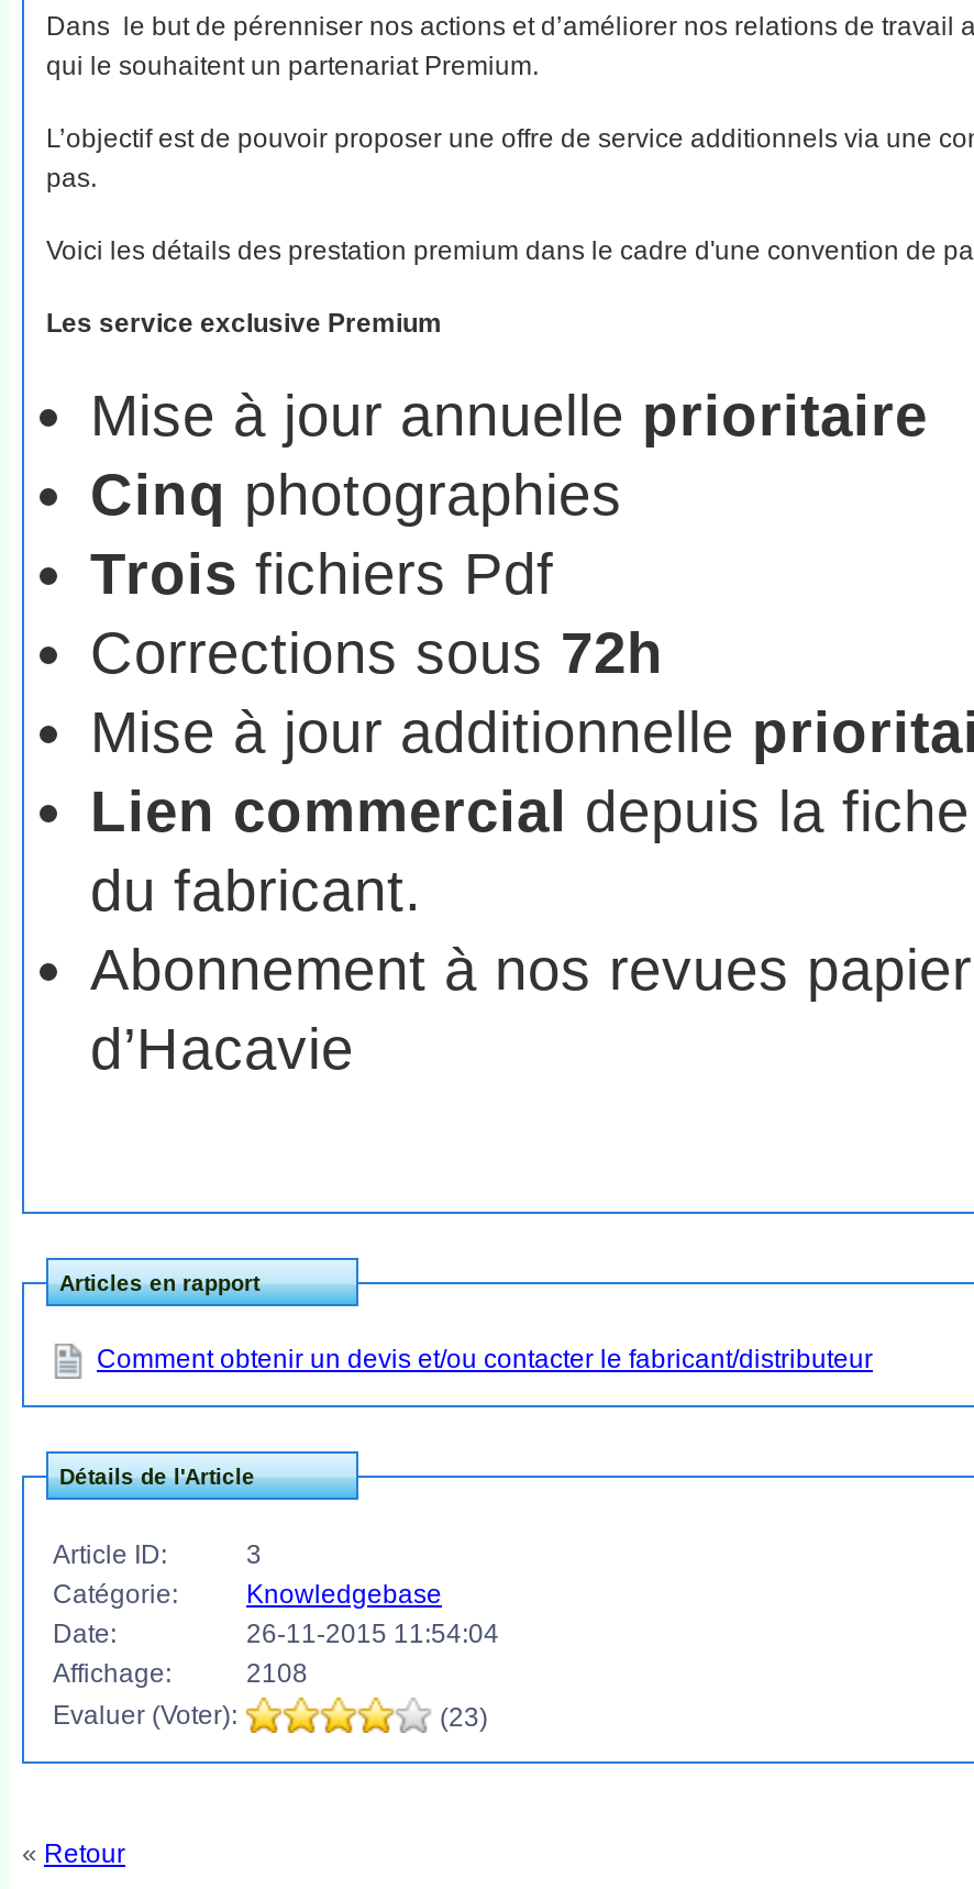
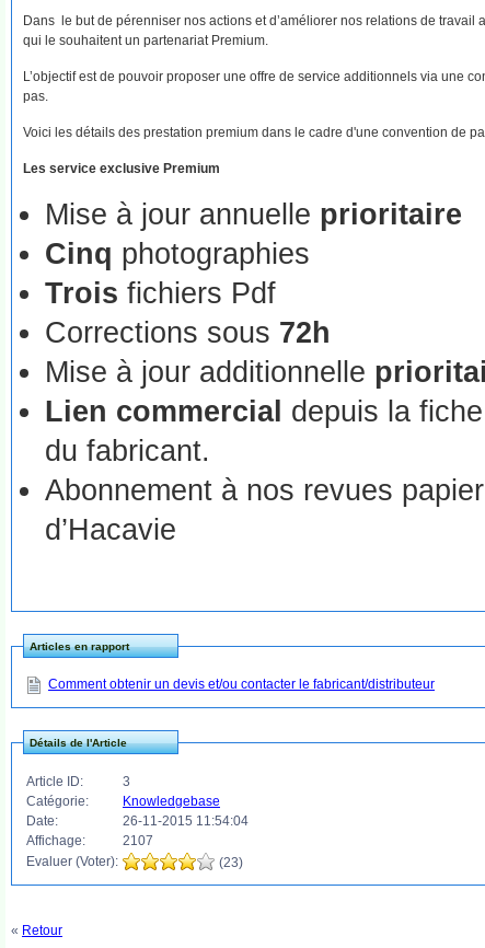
- 2108
+ 2107
